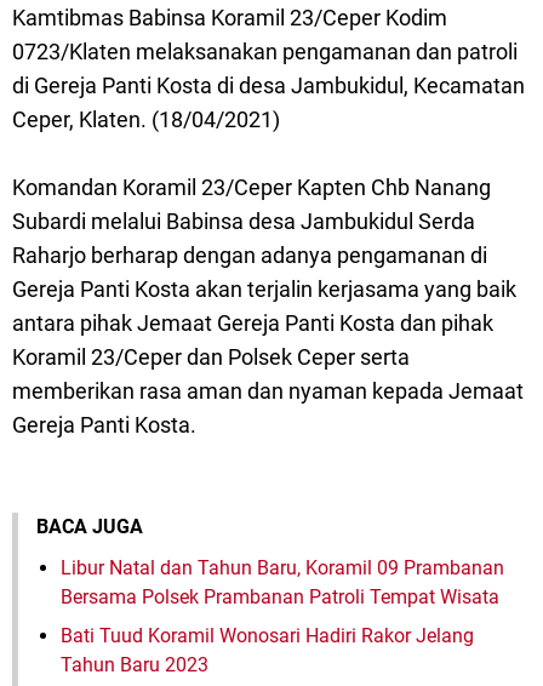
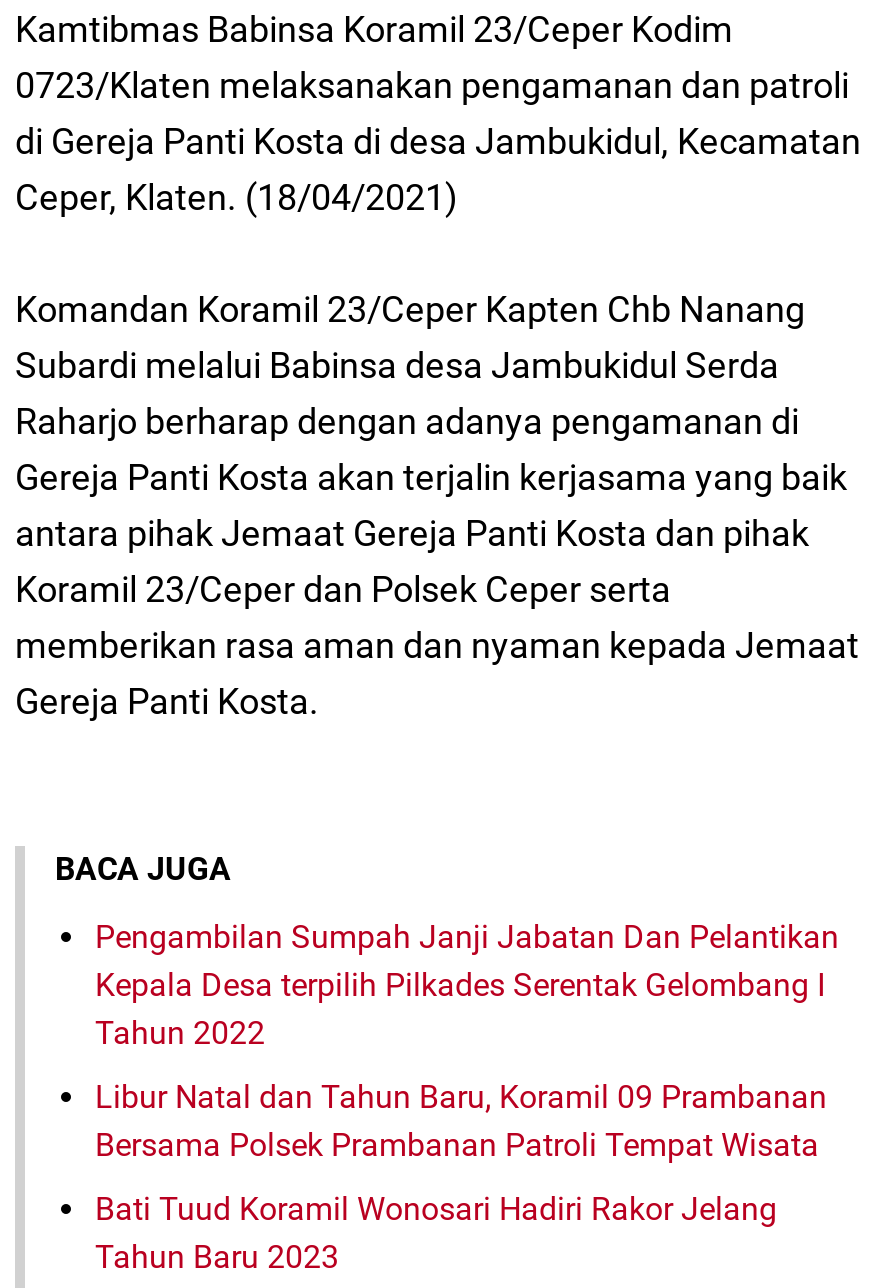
+ Pengambilan Sumpah Janji Jabatan Dan Pelantikan
+ Kepala Desa terpilih Pilkades Serentak Gelombang I
+ Tahun 2022
